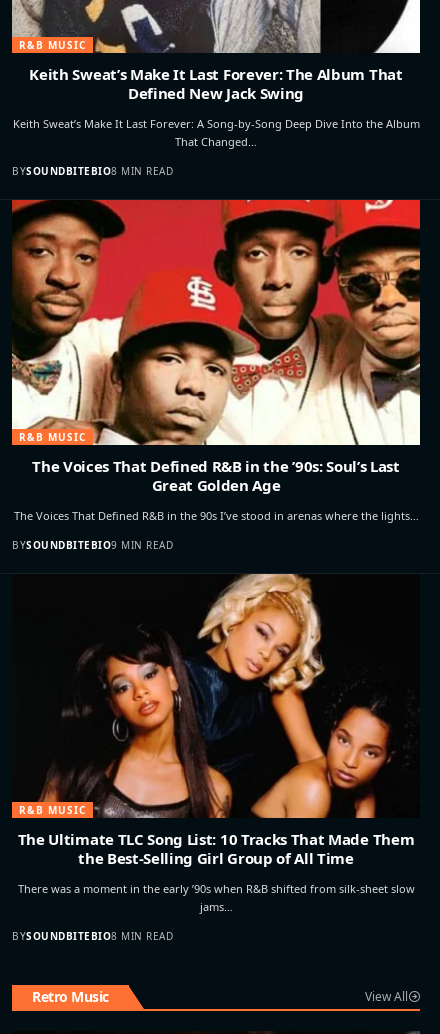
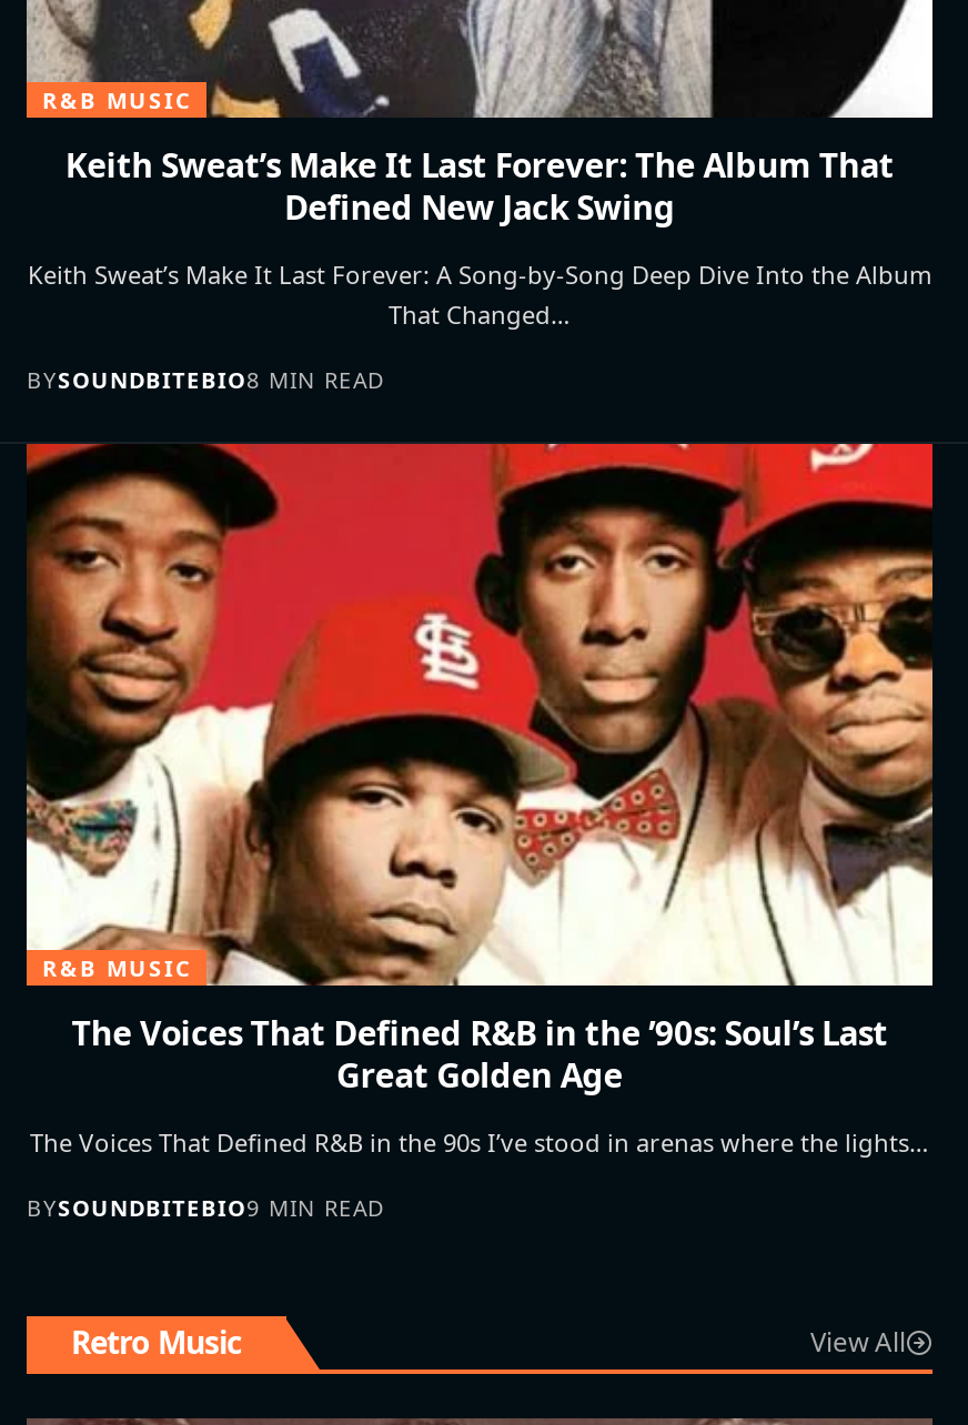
- [image]
- R&B MUSIC
- The Ultimate TLC Song List: 10 Tracks That Made Them
- the Best-Selling Girl Group of All Time
- There was a moment in the early ’90s when R&B shifted from silk-sheet slow
- jams…
- BYSOUNDBITEBIO8 MIN READ
